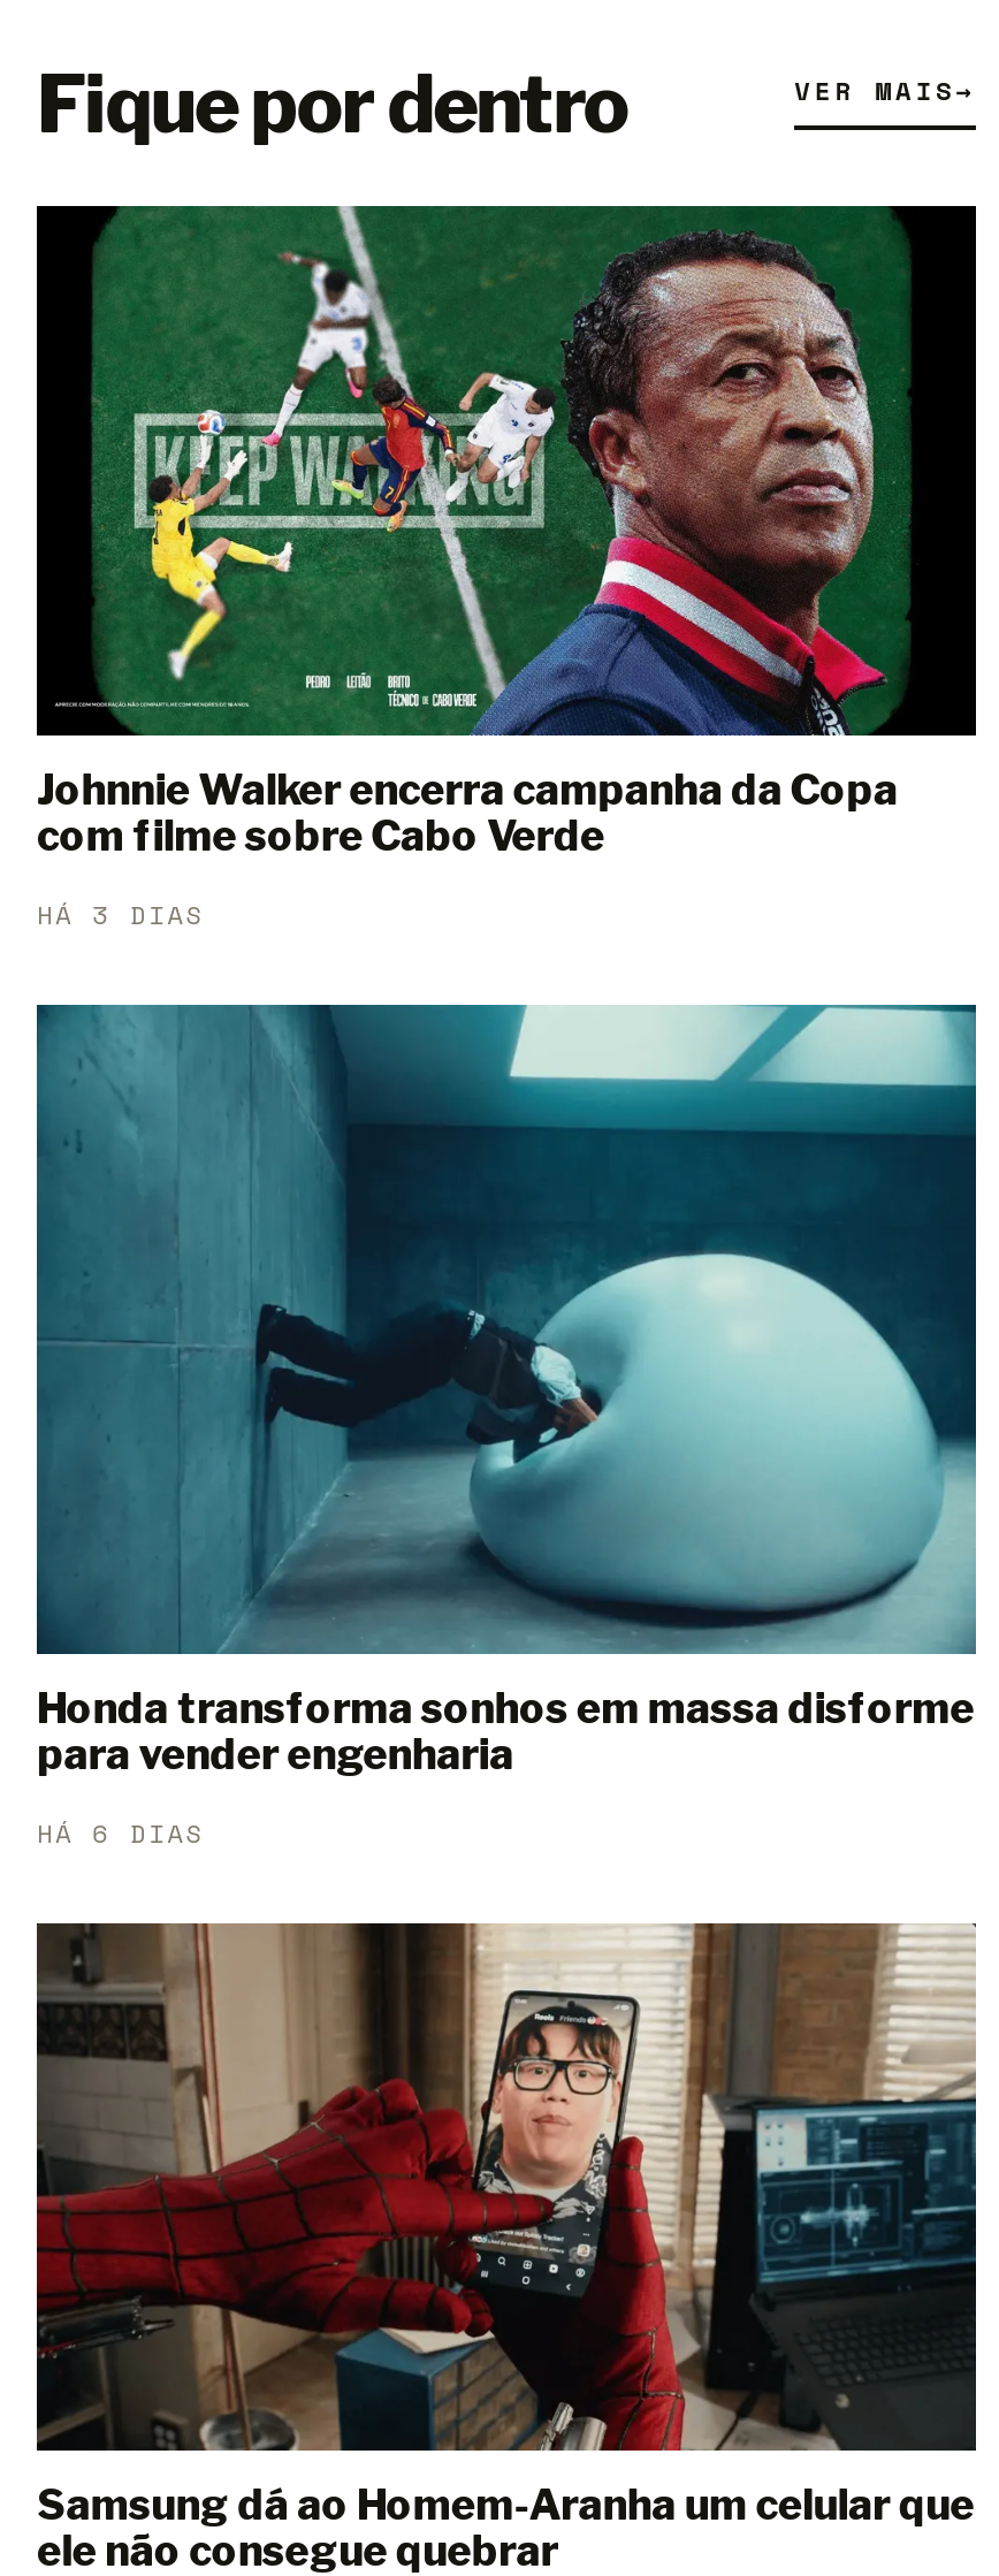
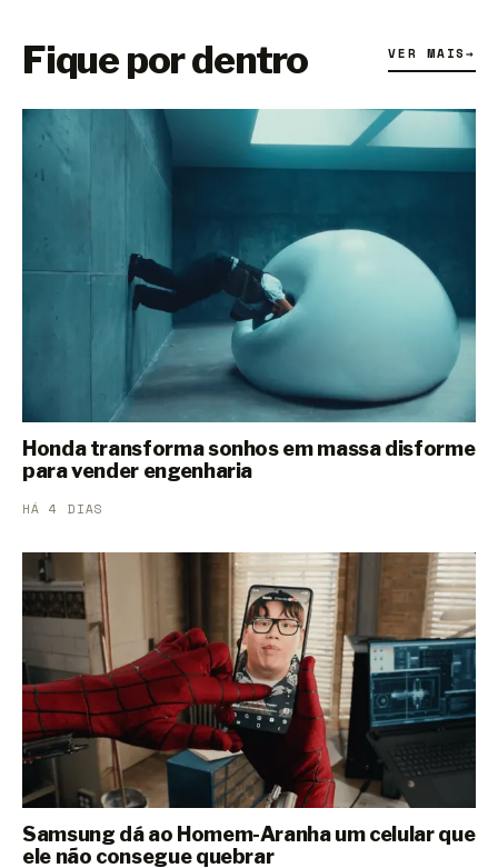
- [image]
- Johnnie Walker encerra campanha da Copa
- com filme sobre Cabo Verde
- HÁ 3 DIAS

- HÁ 6 DIAS
+ HÁ 4 DIAS
